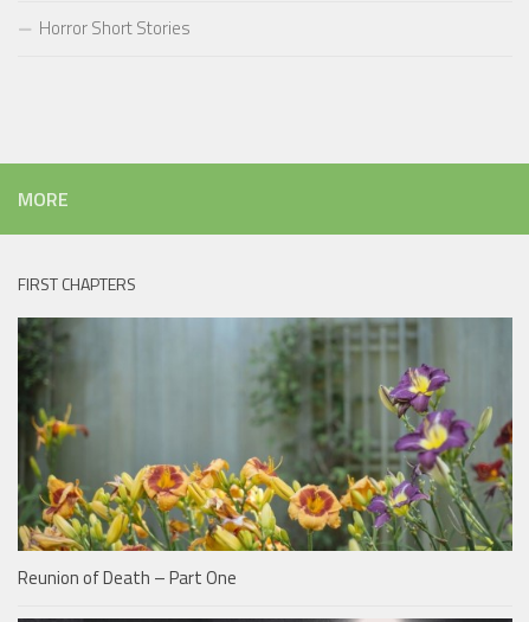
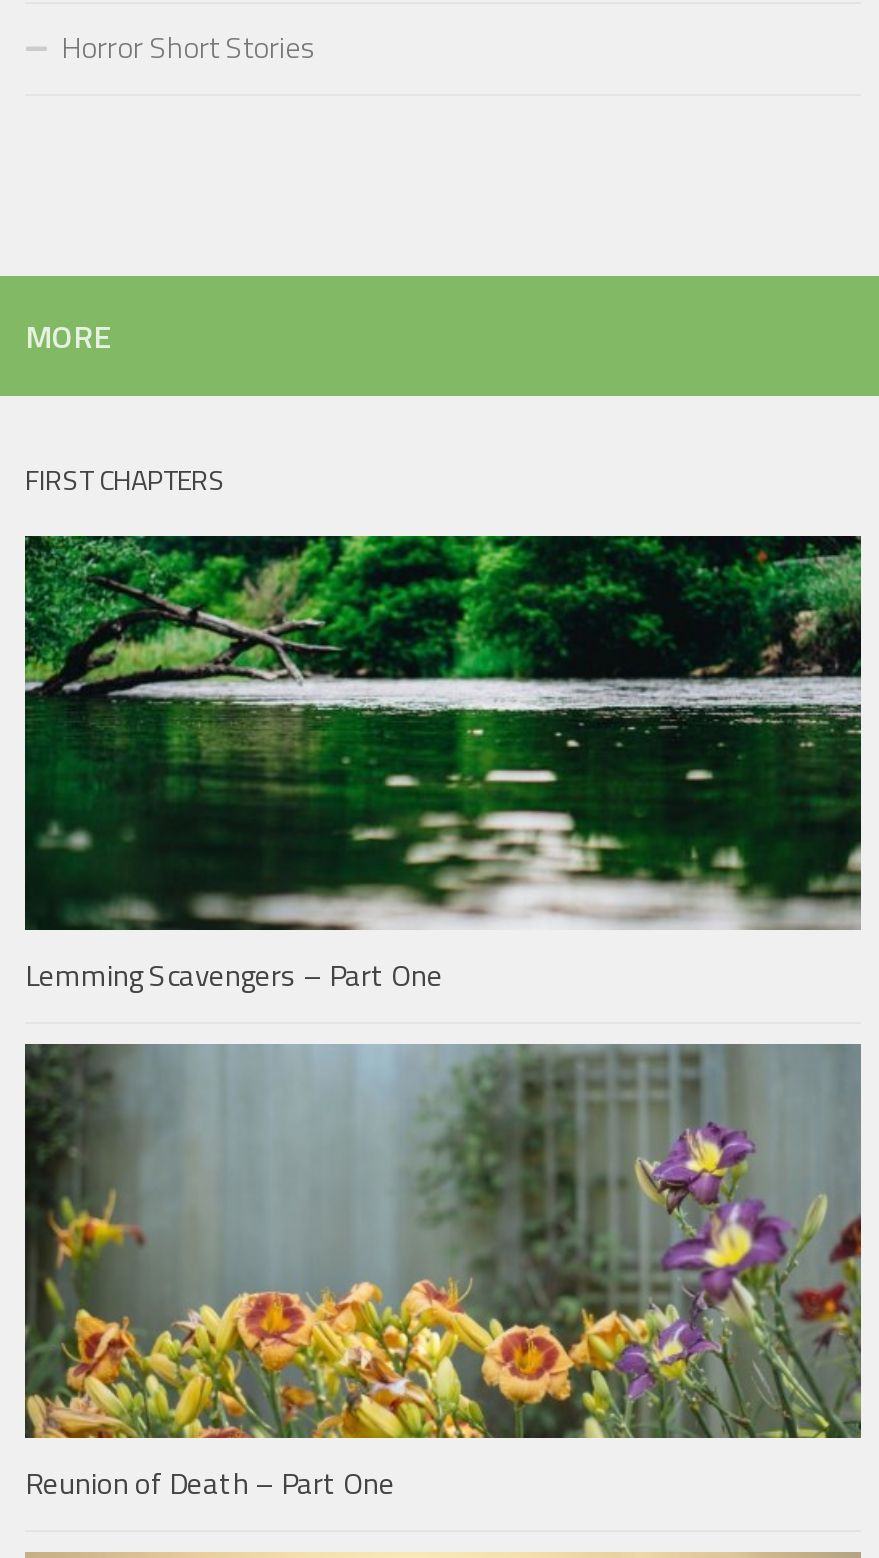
+ [image]
+ Lemming Scavengers – Part One
